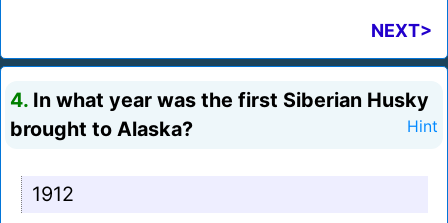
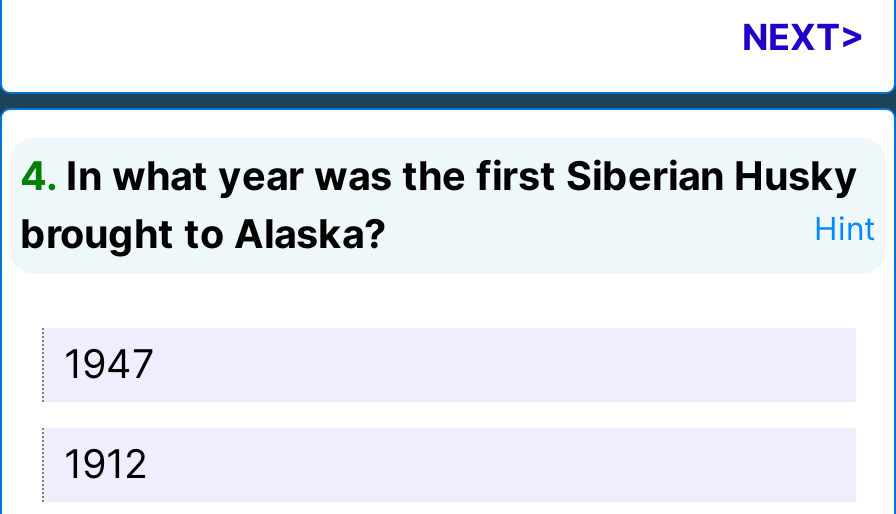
+ 1947
